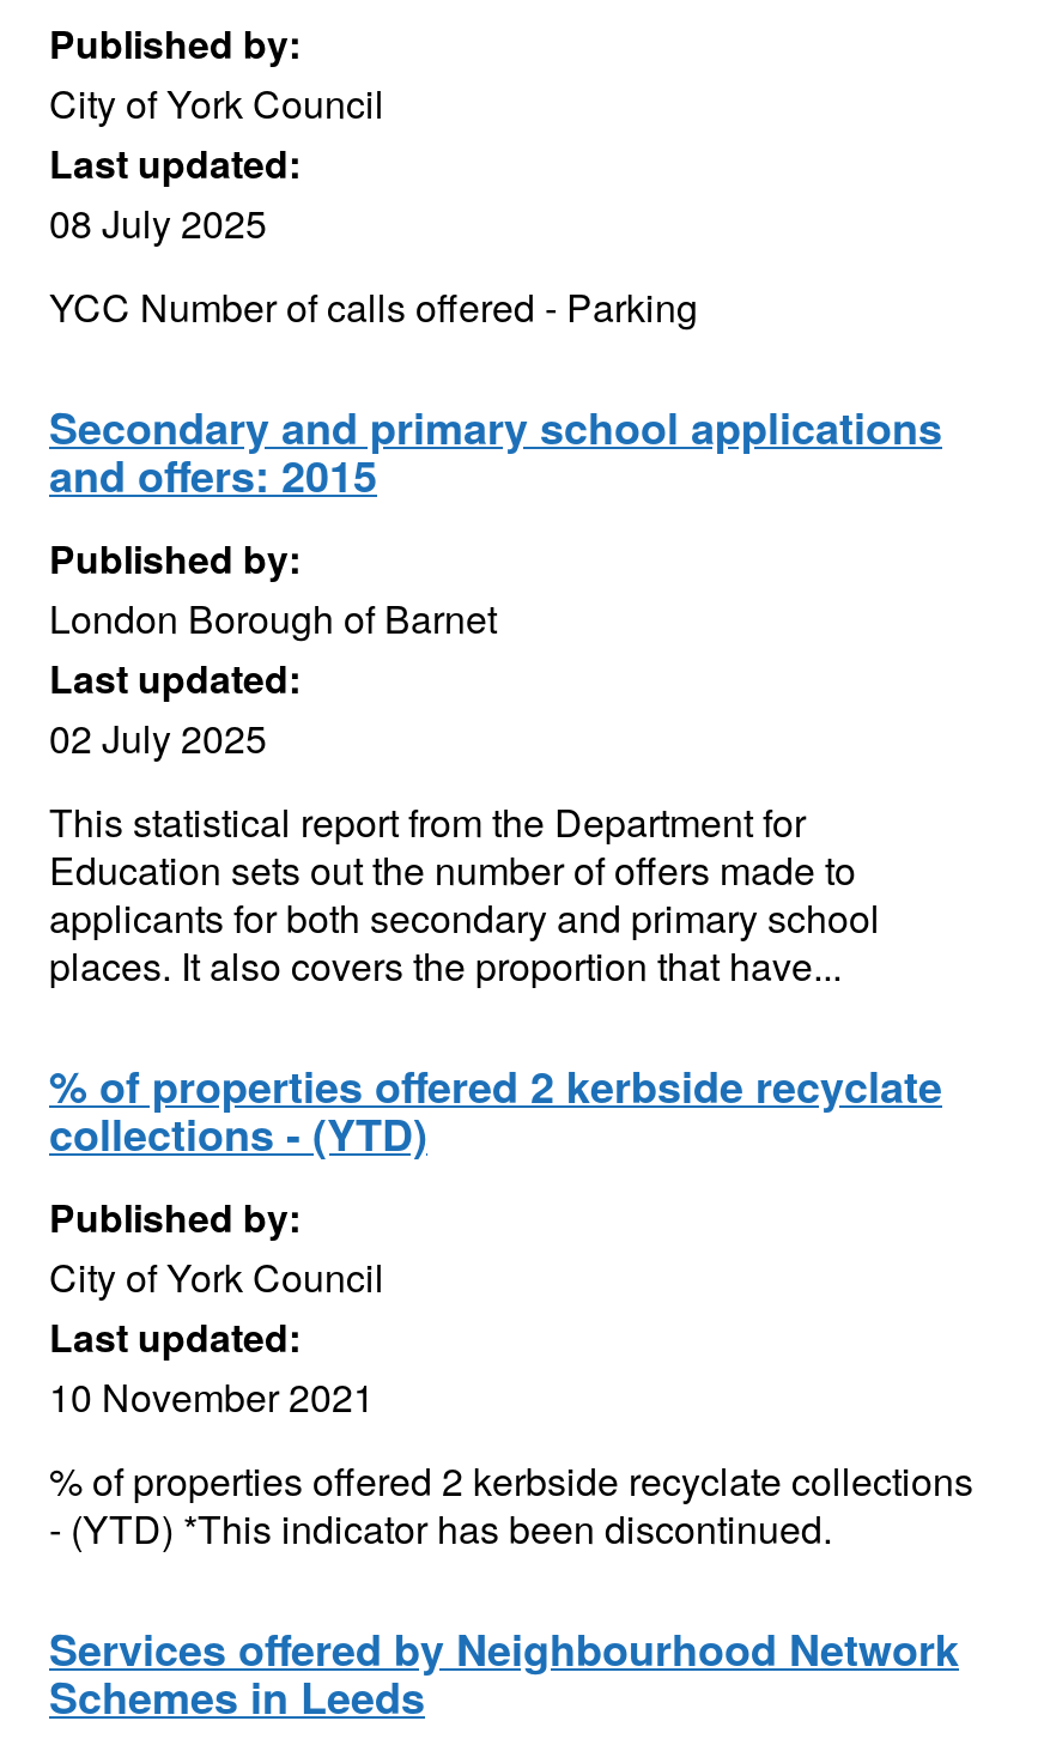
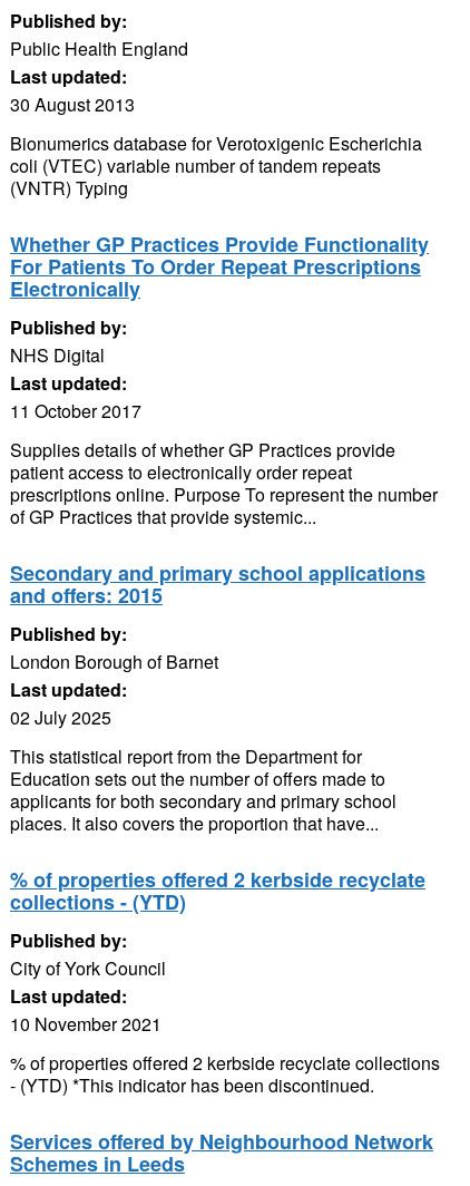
- City of York Council
+ Public Health England

- 08 July 2025
- YCC Number of calls offered - Parking
+ 30 August 2013
+ Bionumerics database for Verotoxigenic Escherichia
+ coli (VTEC) variable number of tandem repeats
+ (VNTR) Typing
+ Whether GP Practices Provide Functionality
+ For Patients To Order Repeat Prescriptions
+ Electronically
+ Published by:
+ NHS Digital
+ Last updated:
+ 11 October 2017
+ Supplies details of whether GP Practices provide
+ patient access to electronically order repeat
+ prescriptions online. Purpose To represent the number
+ of GP Practices that provide systemic...
